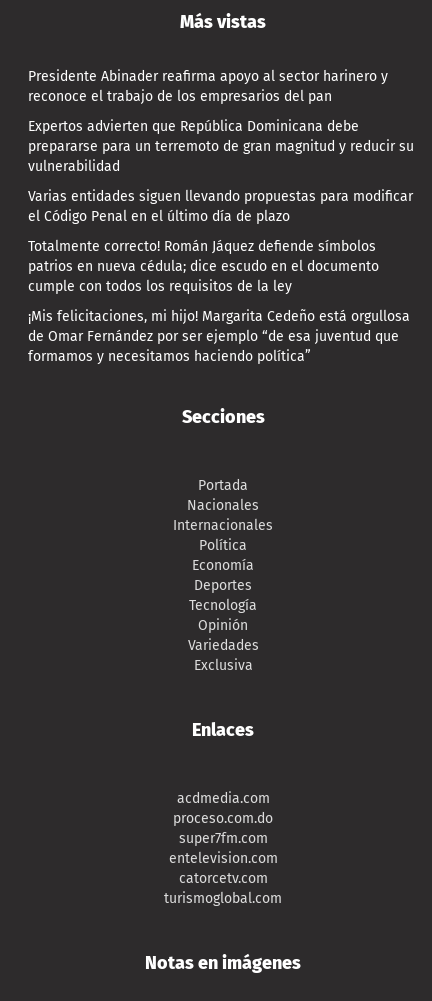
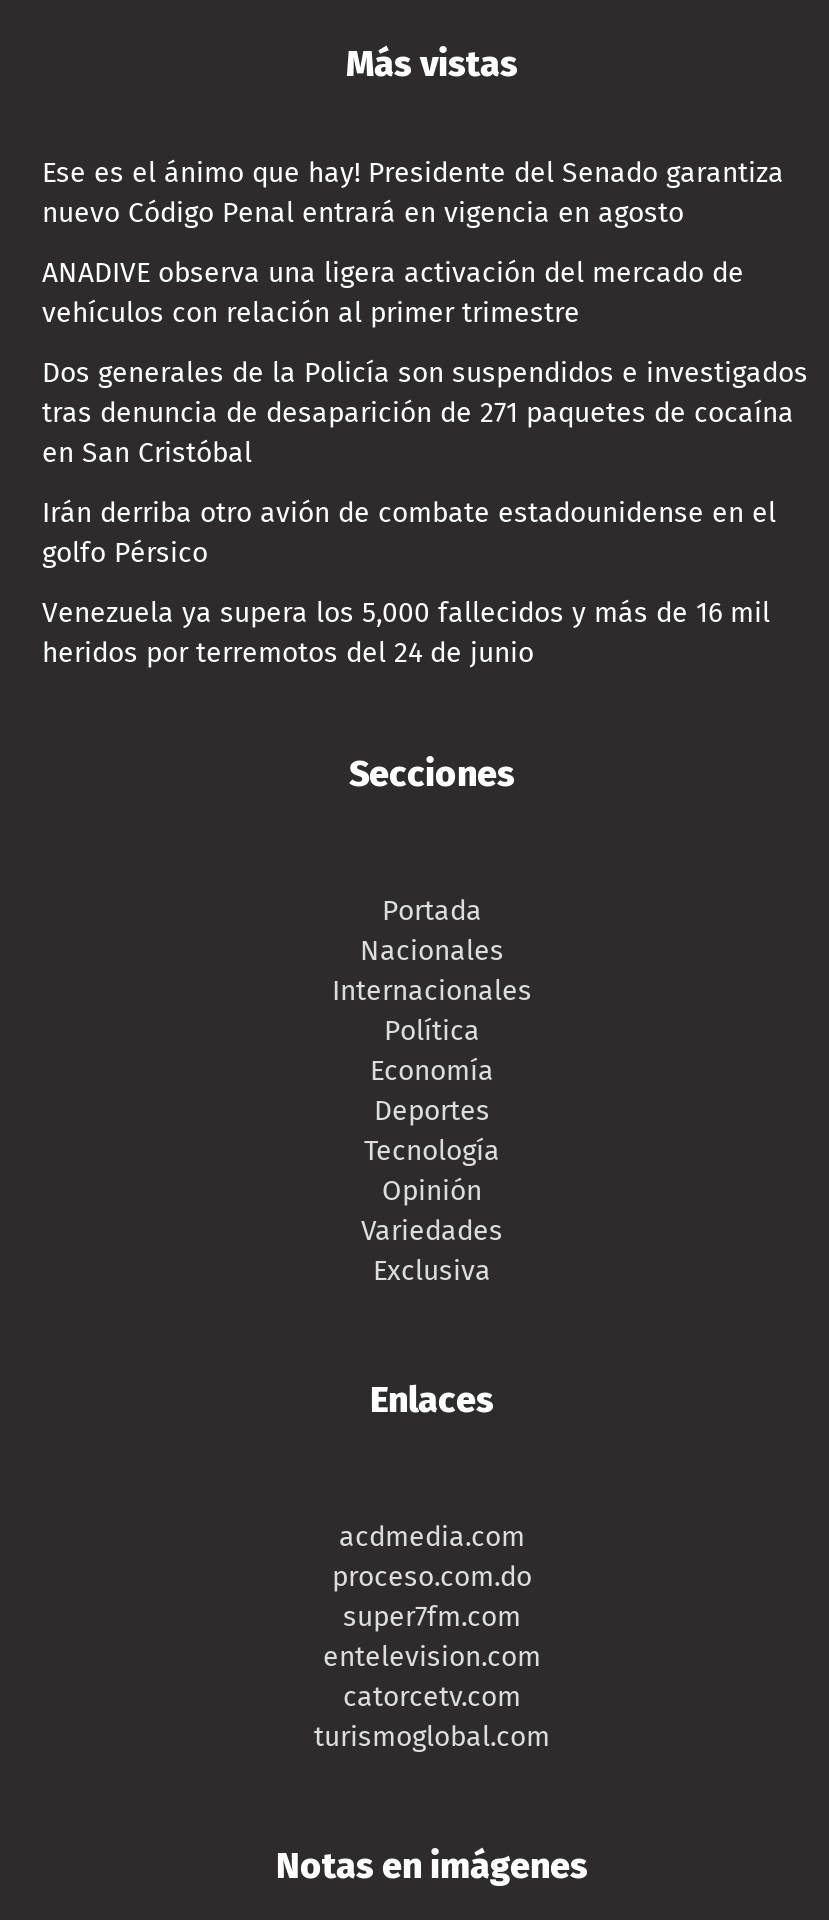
- Presidente Abinader reafirma apoyo al sector harinero y
- reconoce el trabajo de los empresarios del pan
+ Ese es el ánimo que hay! Presidente del Senado garantiza
+ nuevo Código Penal entrará en vigencia en agosto

- Expertos advierten que República Dominicana debe
- prepararse para un terremoto de gran magnitud y reducir su
- vulnerabilidad
+ ANADIVE observa una ligera activación del mercado de
+ vehículos con relación al primer trimestre

- Varias entidades siguen llevando propuestas para modificar
- el Código Penal en el último día de plazo
+ Dos generales de la Policía son suspendidos e investigados
+ tras denuncia de desaparición de 271 paquetes de cocaína
+ en San Cristóbal

- Totalmente correcto! Román Jáquez defiende símbolos
- patrios en nueva cédula; dice escudo en el documento
- cumple con todos los requisitos de la ley
+ Irán derriba otro avión de combate estadounidense en el
+ golfo Pérsico

- ¡Mis felicitaciones, mi hijo! Margarita Cedeño está orgullosa
- de Omar Fernández por ser ejemplo “de esa juventud que
- formamos y necesitamos haciendo política”
+ Venezuela ya supera los 5,000 fallecidos y más de 16 mil
+ heridos por terremotos del 24 de junio
